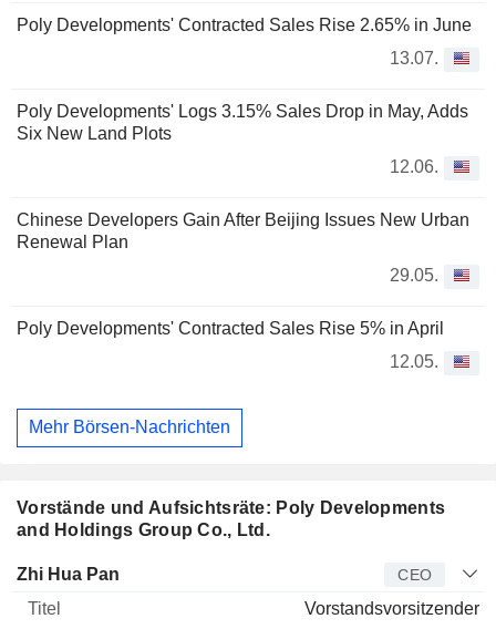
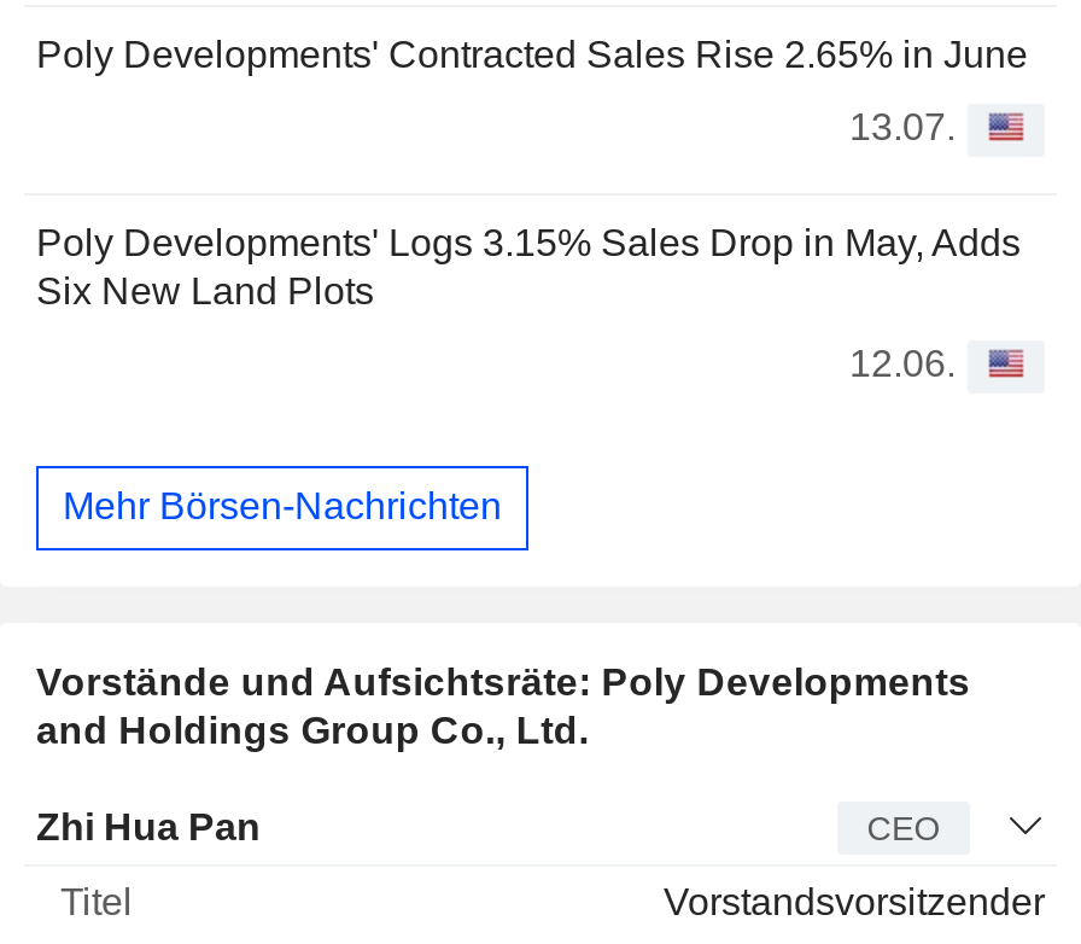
- Chinese Developers Gain After Beijing Issues New Urban
- Renewal Plan
- 29.05.
- Poly Developments' Contracted Sales Rise 5% in April
- 12.05.
